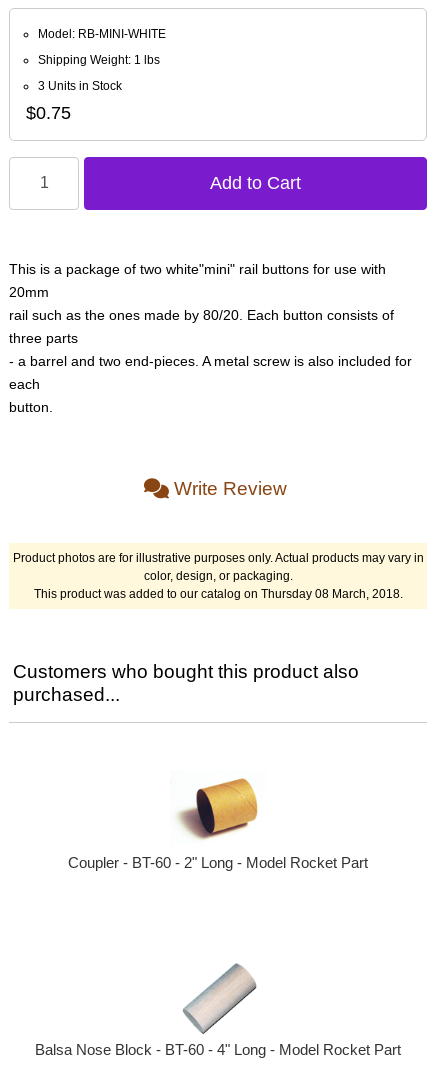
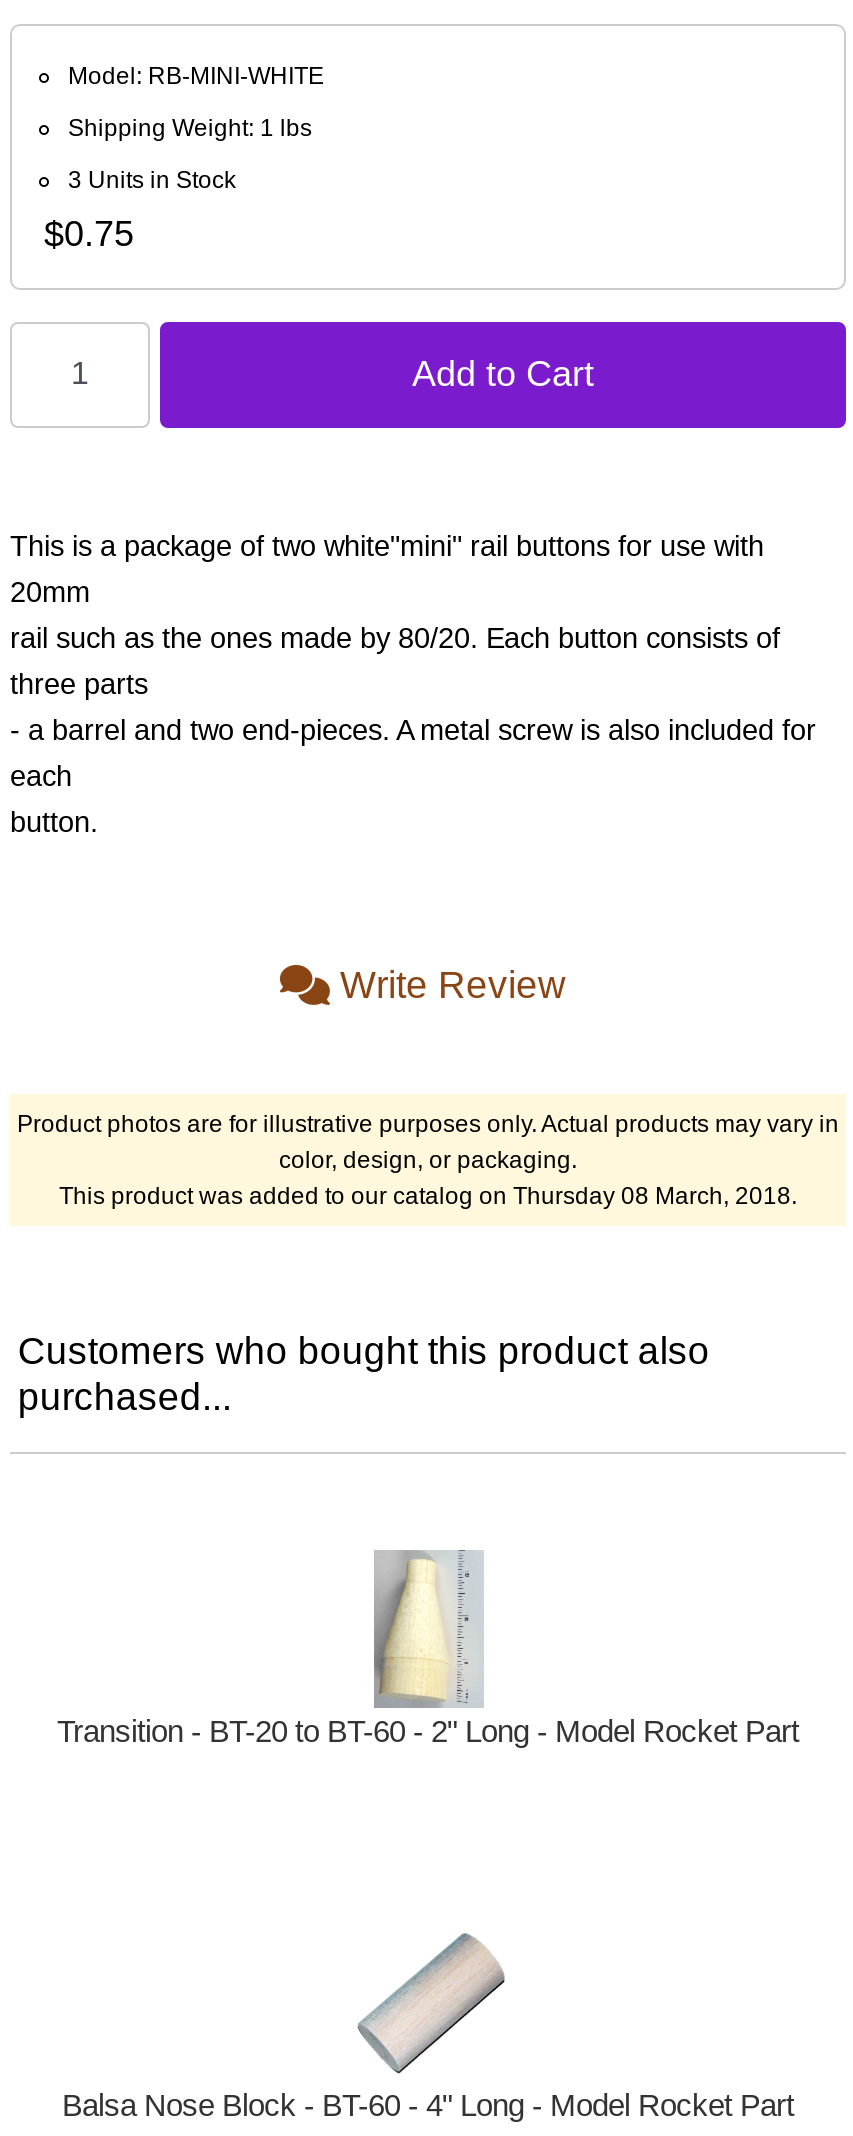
- [image]
- Coupler - BT-60 - 2" Long - Model Rocket Part
+ [image]
+ Transition - BT-20 to BT-60 - 2" Long - Model Rocket Part
